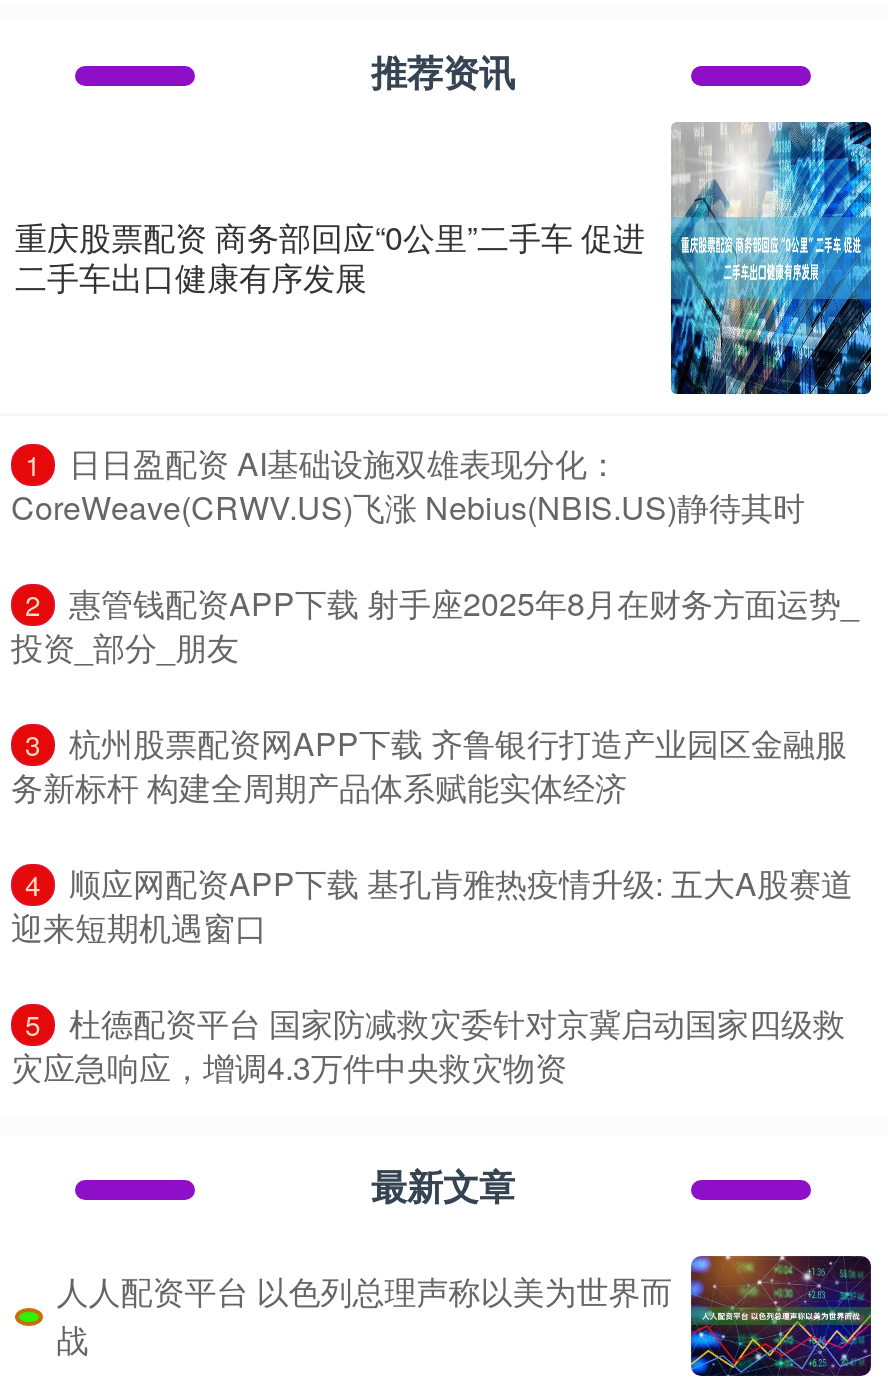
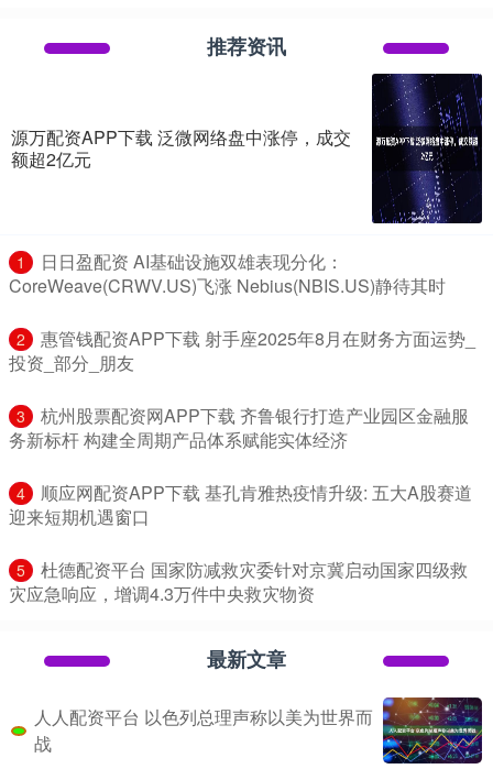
- [image]
- 重庆股票配资 商务部回应“0公里”二手车 促进
- 二手车出口健康有序发展
+ [image]
+ 源万配资APP下载 泛微网络盘中涨停，成交
+ 额超2亿元
